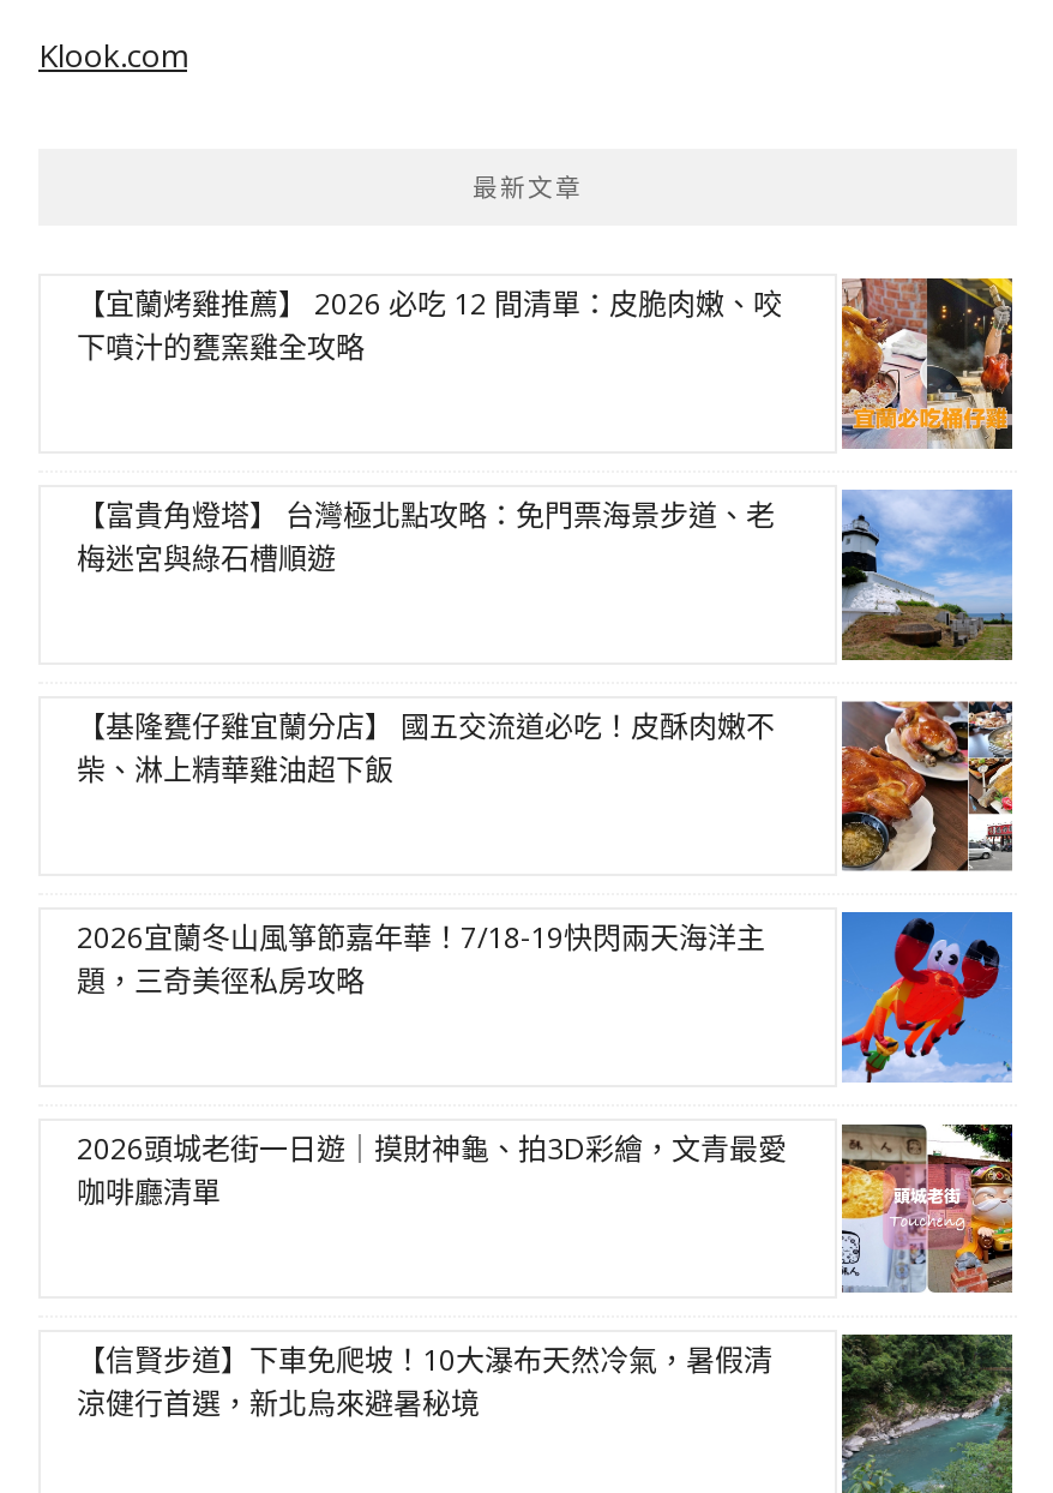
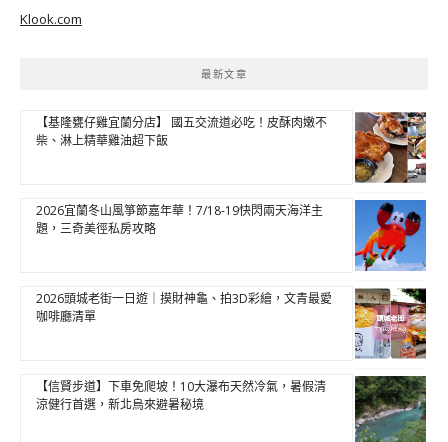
- [image]
- 【宜蘭烤雞推薦】 2026 必吃 12 間清單：皮脆肉嫩、咬
- 下噴汁的甕窯雞全攻略

- [image]
- 【富貴角燈塔】 台灣極北點攻略：免門票海景步道、老
- 梅迷宮與綠石槽順遊
